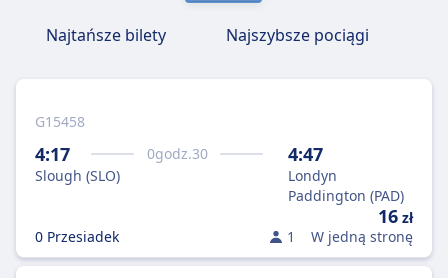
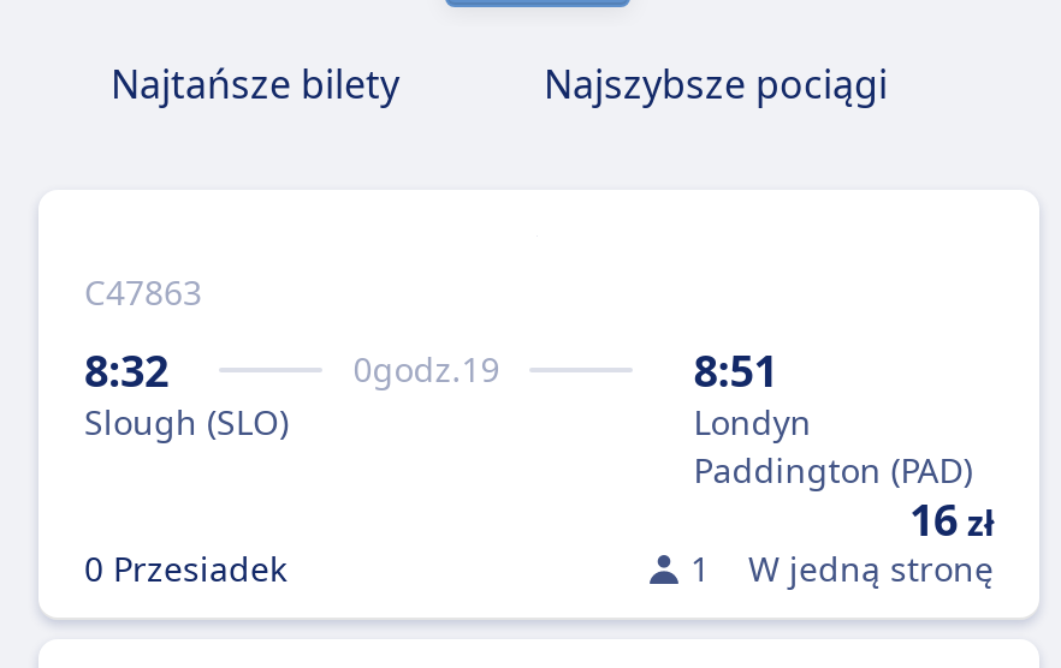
- G15458
+ C47863

- 4:17
- 0godz.30
+ 8:32
+ 0godz.19

- 4:47
+ 8:51
